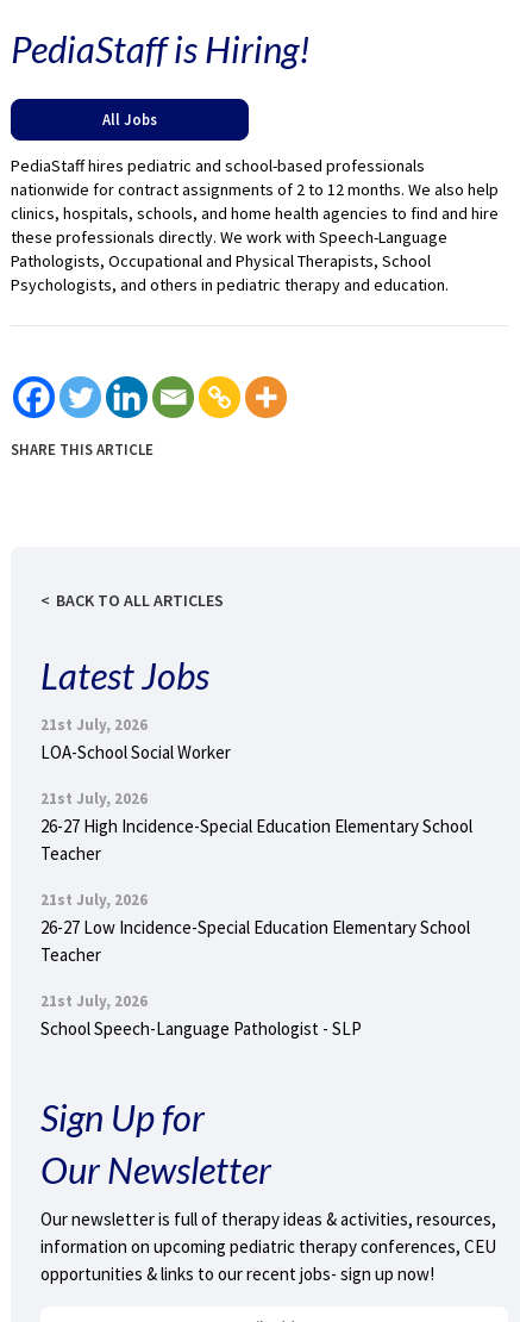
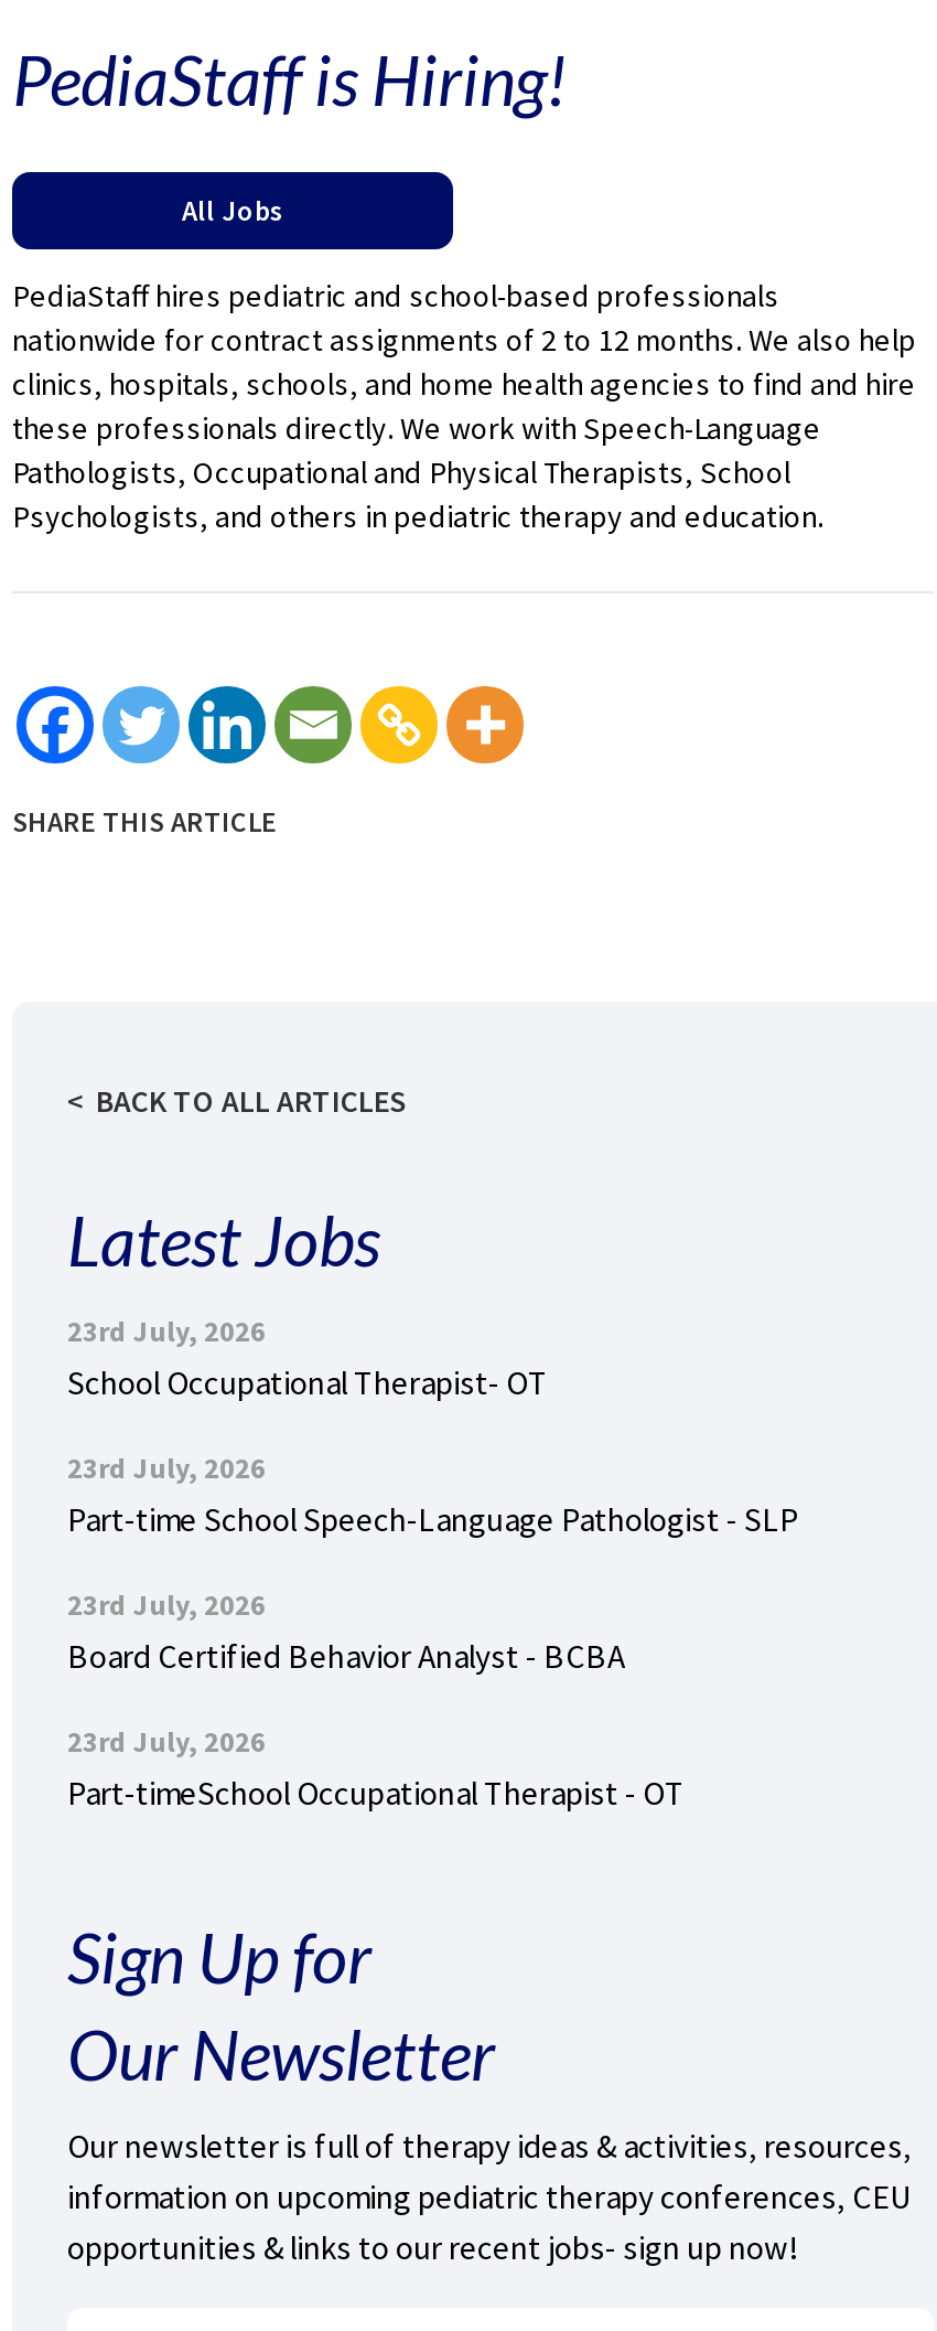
- 21st July, 2026
- LOA-School Social Worker
+ 23rd July, 2026
+ School Occupational Therapist- OT

- 21st July, 2026
- 26-27 High Incidence-Special Education Elementary School
- Teacher
+ 23rd July, 2026
+ Part-time School Speech-Language Pathologist - SLP

- 21st July, 2026
- 26-27 Low Incidence-Special Education Elementary School
- Teacher
+ 23rd July, 2026
+ Board Certified Behavior Analyst - BCBA

- 21st July, 2026
- School Speech-Language Pathologist - SLP
+ 23rd July, 2026
+ Part-timeSchool Occupational Therapist - OT
